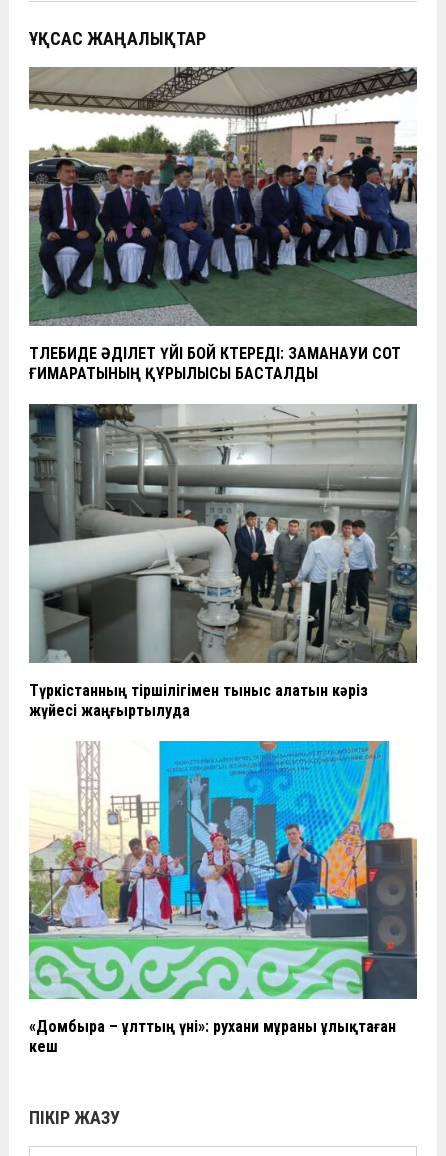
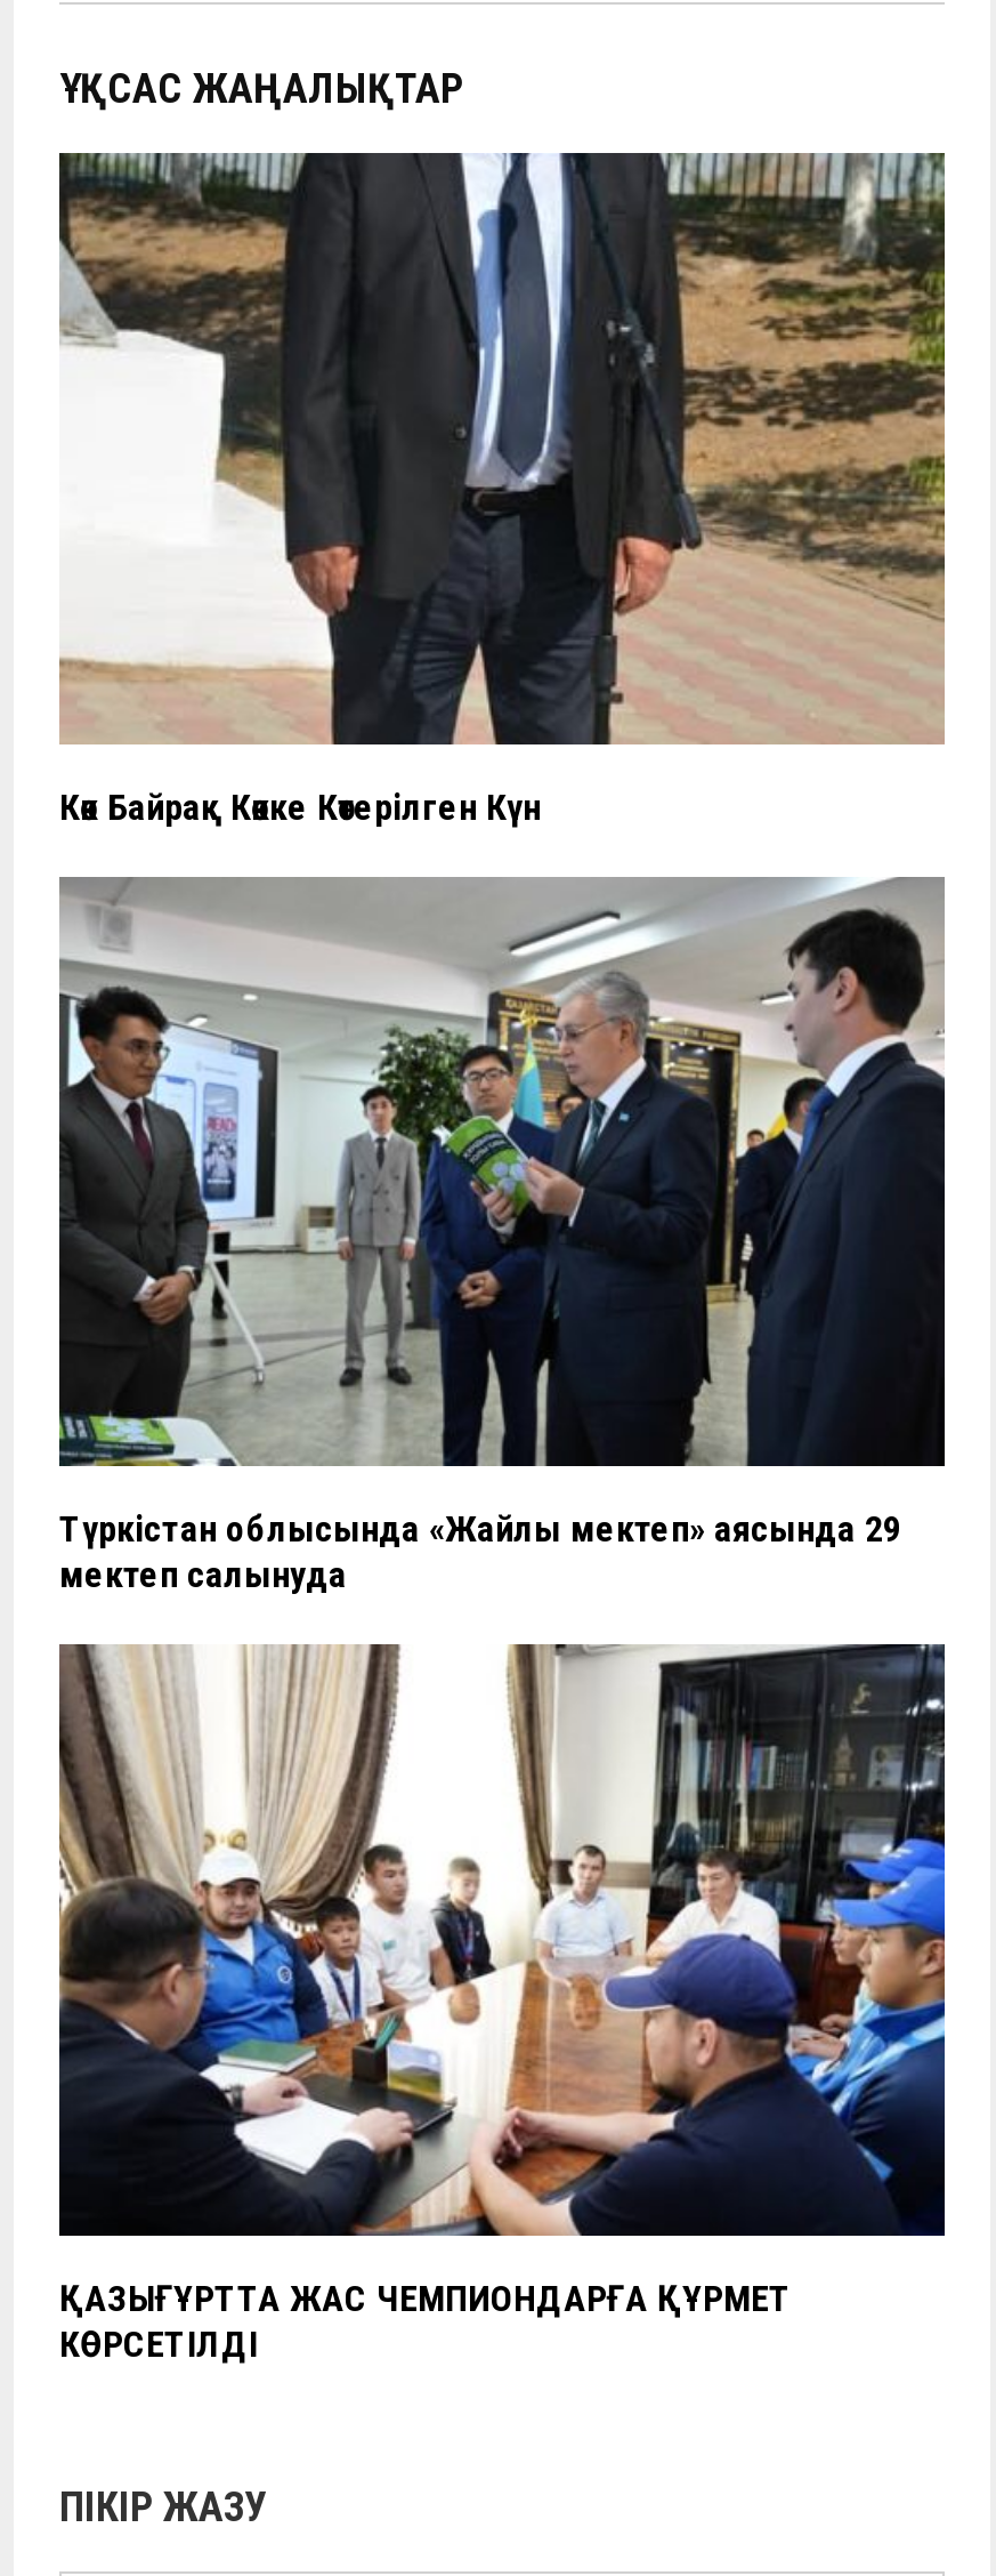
- [image]
- ТӨЛЕБИДЕ ӘДІЛЕТ ҮЙІ БОЙ КӨТЕРЕДІ: ЗАМАНАУИ СОТ
- ҒИМАРАТЫНЫҢ ҚҰРЫЛЫСЫ БАСТАЛДЫ
+ [image]
+ Көк Байрақ Көкке Көтерілген Күн

- [image]
- Түркістанның тіршілігімен тыныс алатын кәріз
- жүйесі жаңғыртылуда
+ [image]
+ Түркістан облысында «Жайлы мектеп» аясында 29
+ мектеп салынуда

- [image]
- «Домбыра – ұлттың үні»: рухани мұраны ұлықтаған
- кеш
+ [image]
+ ҚАЗЫҒҰРТТА ЖАС ЧЕМПИОНДАРҒА ҚҰРМЕТ
+ КӨРСЕТІЛДІ
